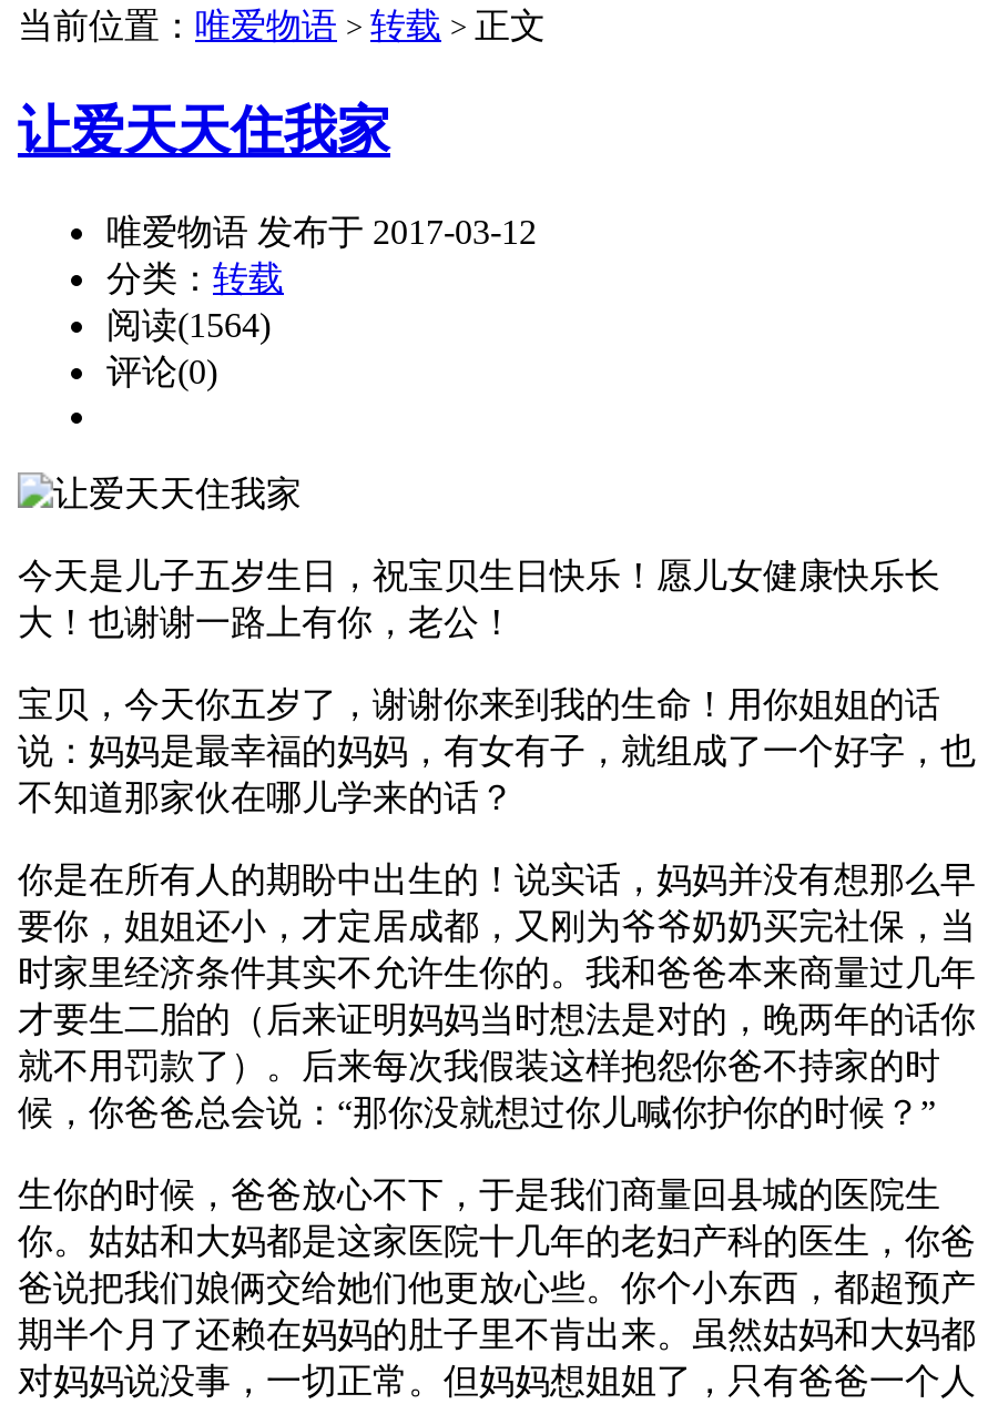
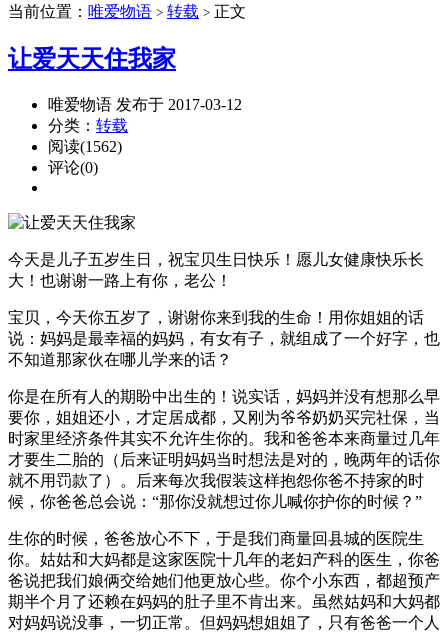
- 阅读(1564)
+ 阅读(1562)
